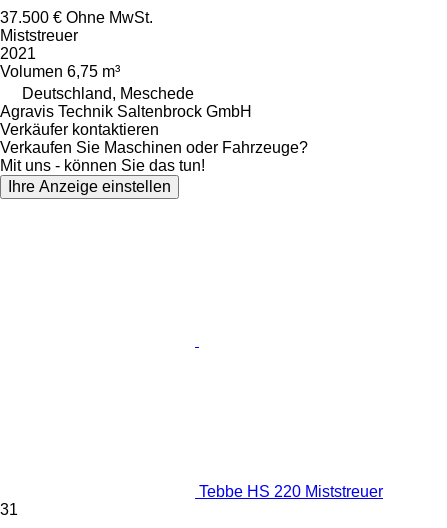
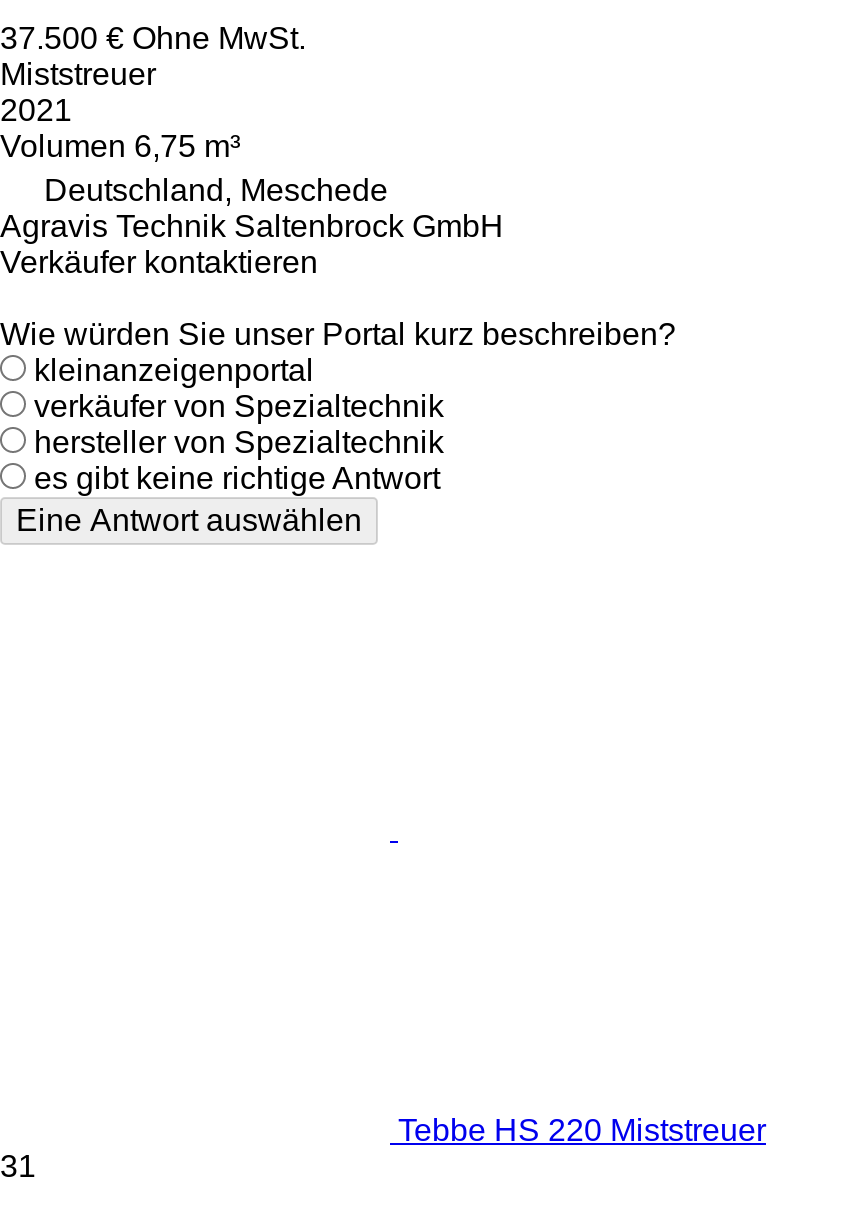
- Verkaufen Sie Maschinen oder Fahrzeuge?
- Mit uns - können Sie das tun!
- Ihre Anzeige einstellen
+ Wie würden Sie unser Portal kurz beschreiben?
+ kleinanzeigenportal
+ verkäufer von Spezialtechnik
+ hersteller von Spezialtechnik
+ es gibt keine richtige Antwort
+ Eine Antwort auswählen
